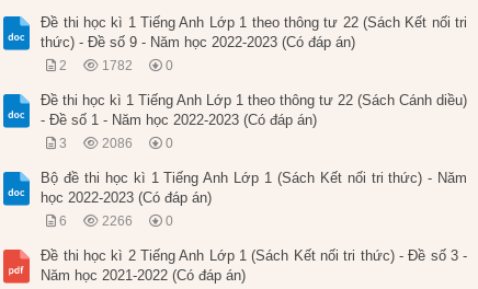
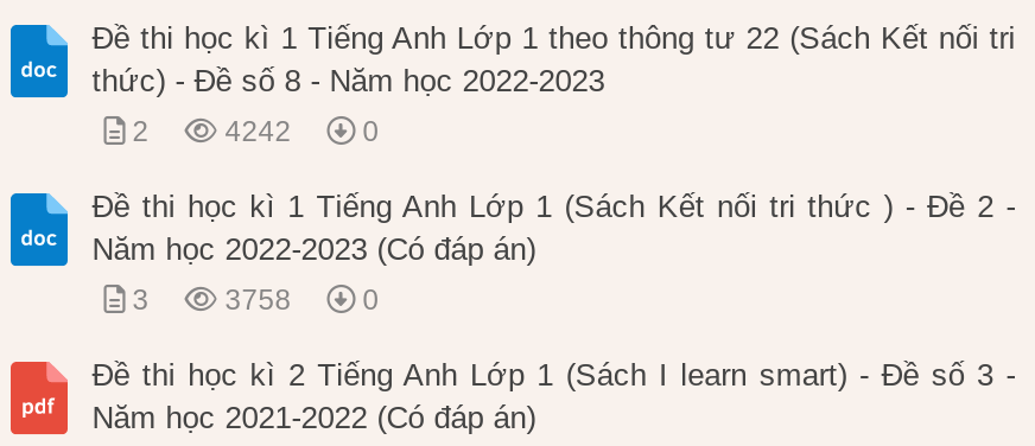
- thức) - Đề số 9 - Năm học 2022-2023 (Có đáp án)
+ thức) - Đề số 8 - Năm học 2022-2023

- 1782
+ 4242

- Đề thi học kì 1 Tiếng Anh Lớp 1 theo thông tư 22 (Sách Cánh diều)
- - Đề số 1 - Năm học 2022-2023 (Có đáp án)
+ Đề thi học kì 1 Tiếng Anh Lớp 1 (Sách Kết nối tri thức ) - Đề 2 -
+ Năm học 2022-2023 (Có đáp án)

- 2086
+ 3758

- Bộ đề thi học kì 1 Tiếng Anh Lớp 1 (Sách Kết nối tri thức) - Năm
- học 2022-2023 (Có đáp án)
- 6
- 2266
- 0
- Đề thi học kì 2 Tiếng Anh Lớp 1 (Sách Kết nối tri thức) - Đề số 3 -
+ Đề thi học kì 2 Tiếng Anh Lớp 1 (Sách I learn smart) - Đề số 3 -
